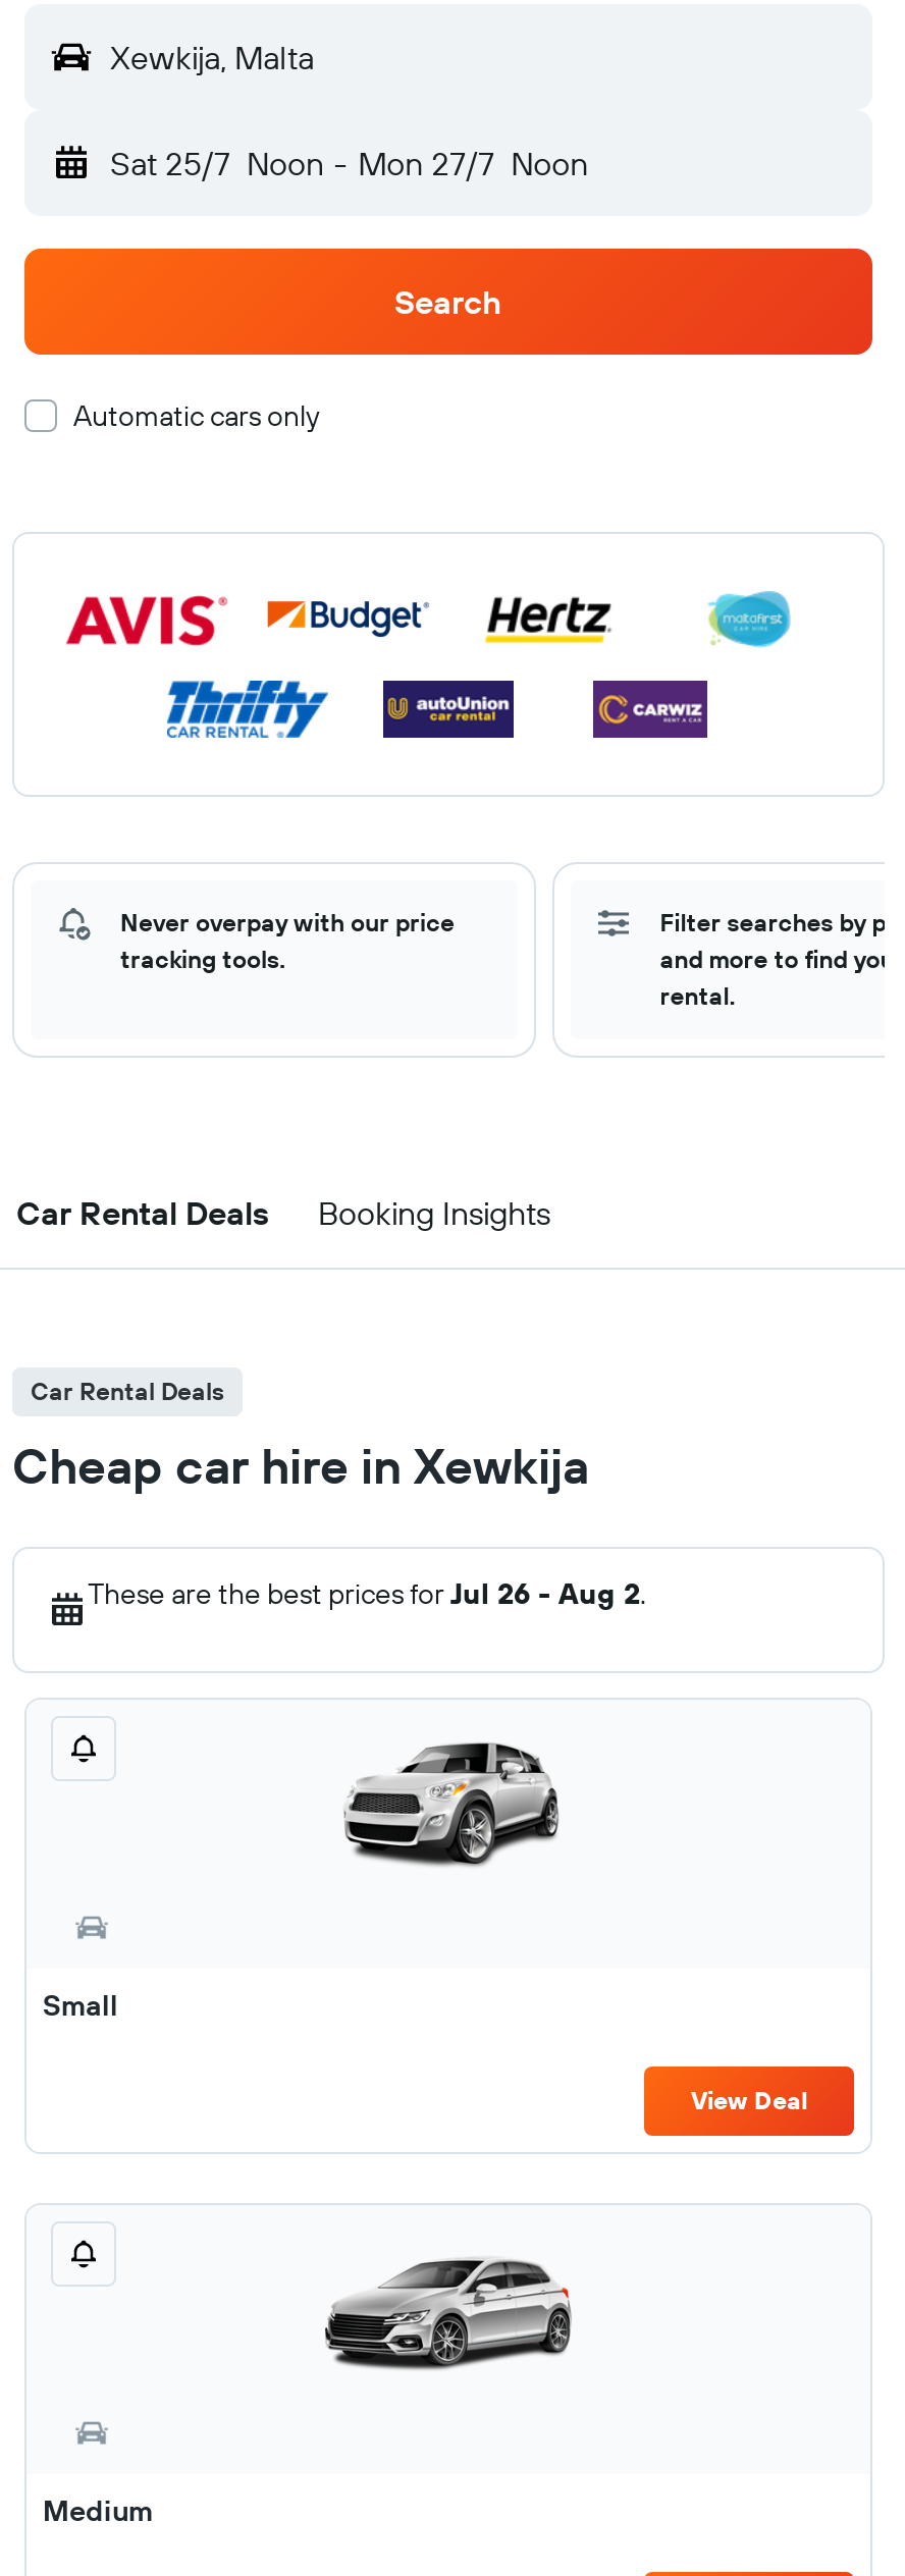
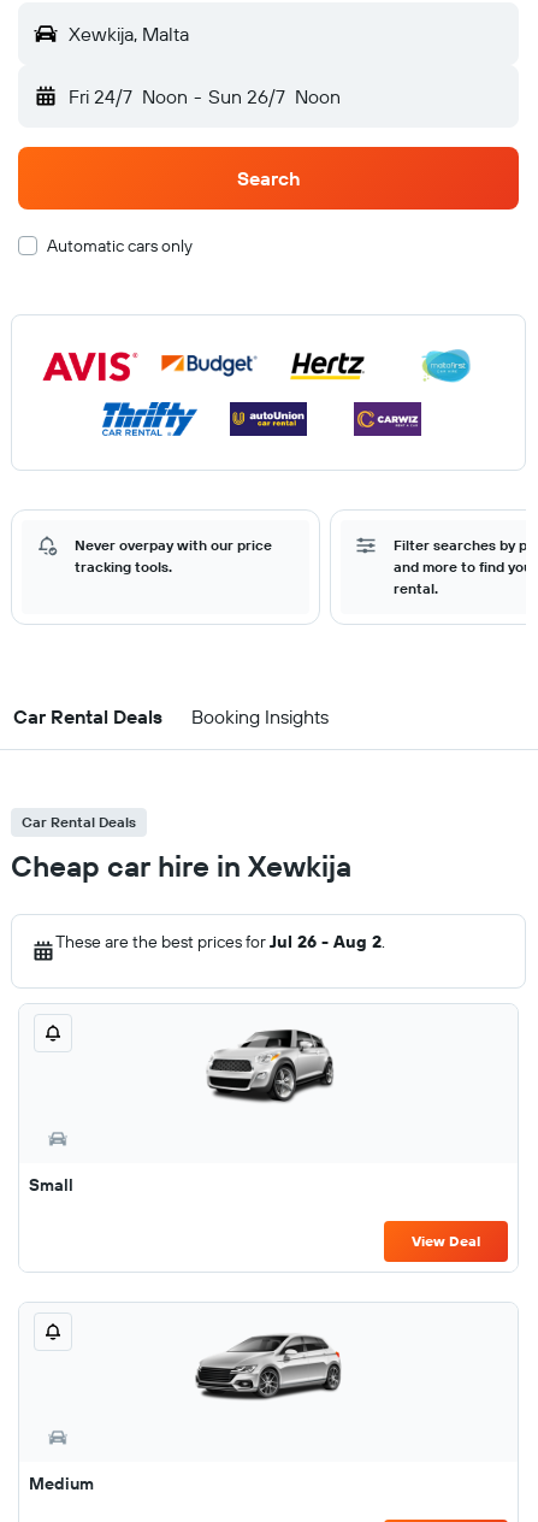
- Sat 25/7 Noon - Mon 27/7 Noon
+ Fri 24/7 Noon - Sun 26/7 Noon
